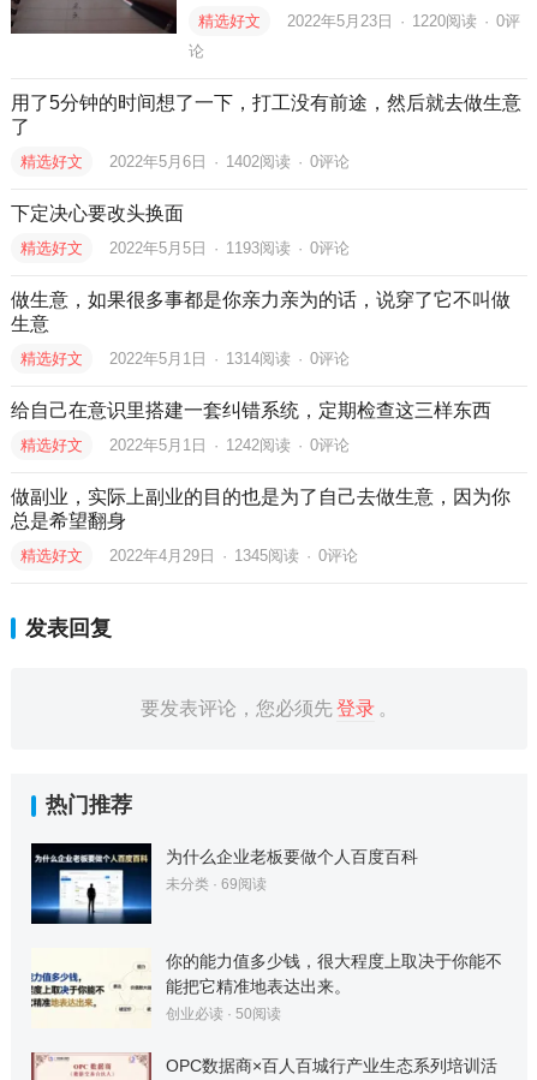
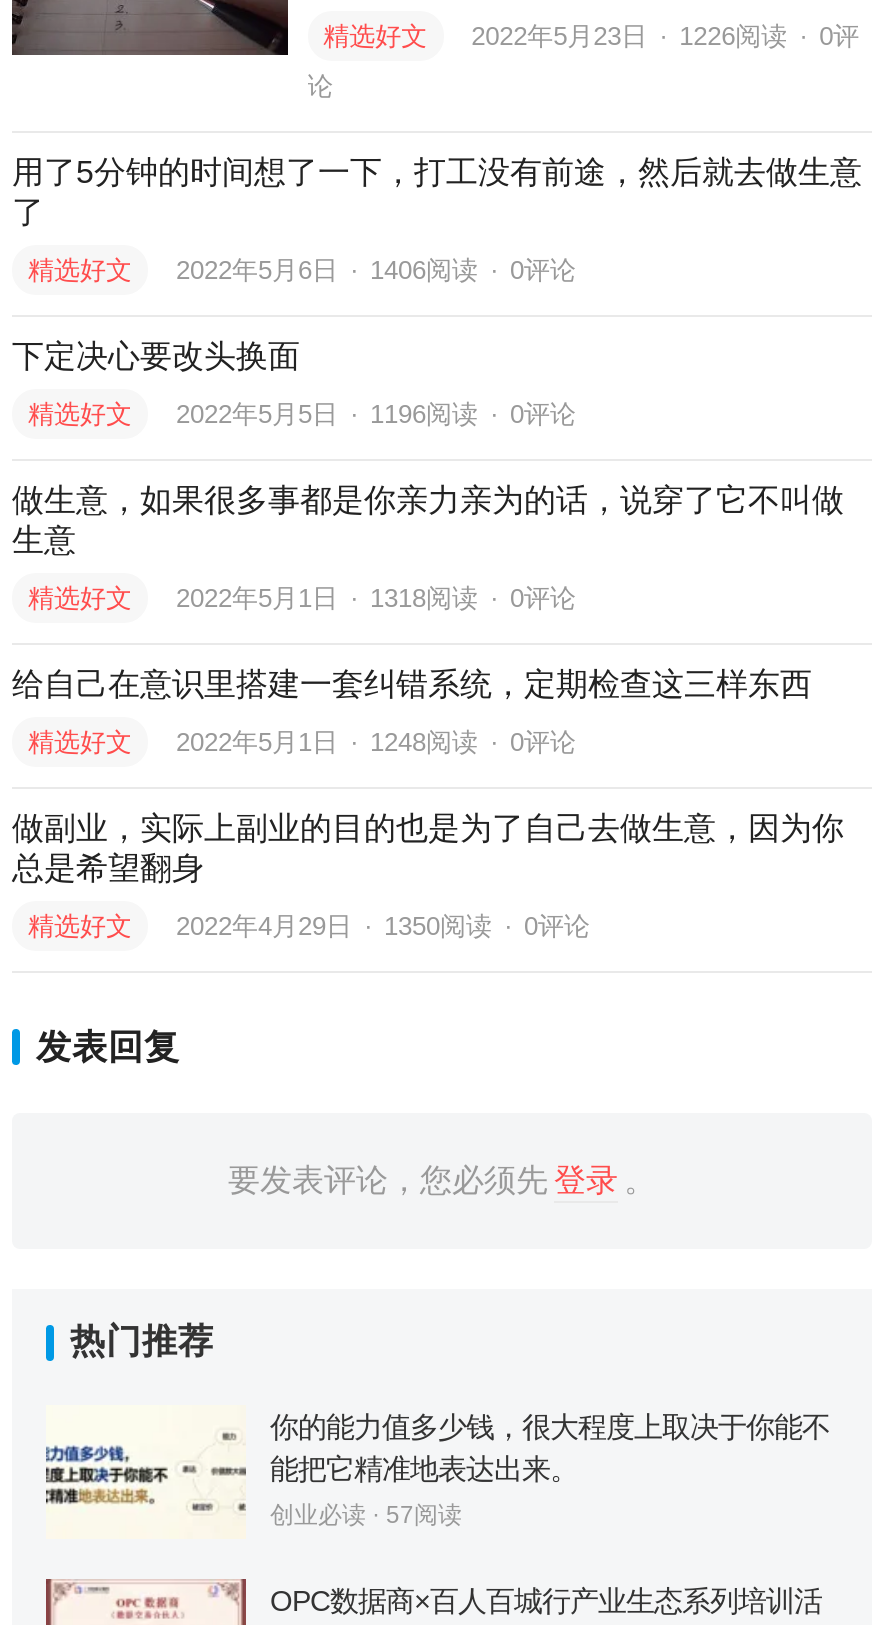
- 2022年5月23日 · 1220阅读 · 0评
+ 2022年5月23日 · 1226阅读 · 0评

- 2022年5月6日 · 1402阅读 · 0评论
+ 2022年5月6日 · 1406阅读 · 0评论

- 2022年5月5日 · 1193阅读 · 0评论
+ 2022年5月5日 · 1196阅读 · 0评论

- 2022年5月1日 · 1314阅读 · 0评论
+ 2022年5月1日 · 1318阅读 · 0评论

- 2022年5月1日 · 1242阅读 · 0评论
+ 2022年5月1日 · 1248阅读 · 0评论

- 2022年4月29日 · 1345阅读 · 0评论
+ 2022年4月29日 · 1350阅读 · 0评论

- [image]
- 为什么企业老板要做个人百度百科
- 未分类· 69阅读

- 创业必读· 50阅读
+ 创业必读· 57阅读
